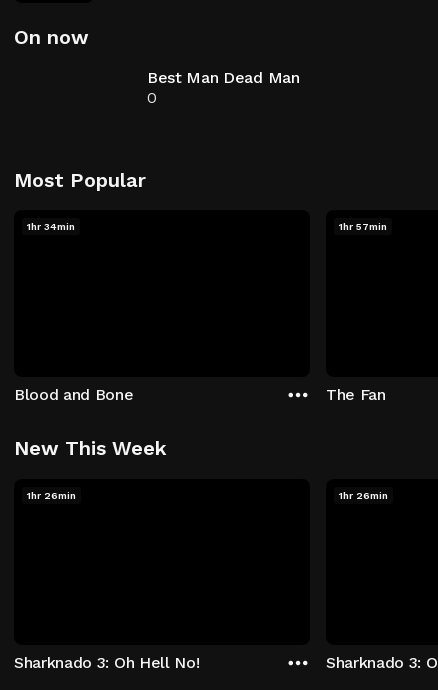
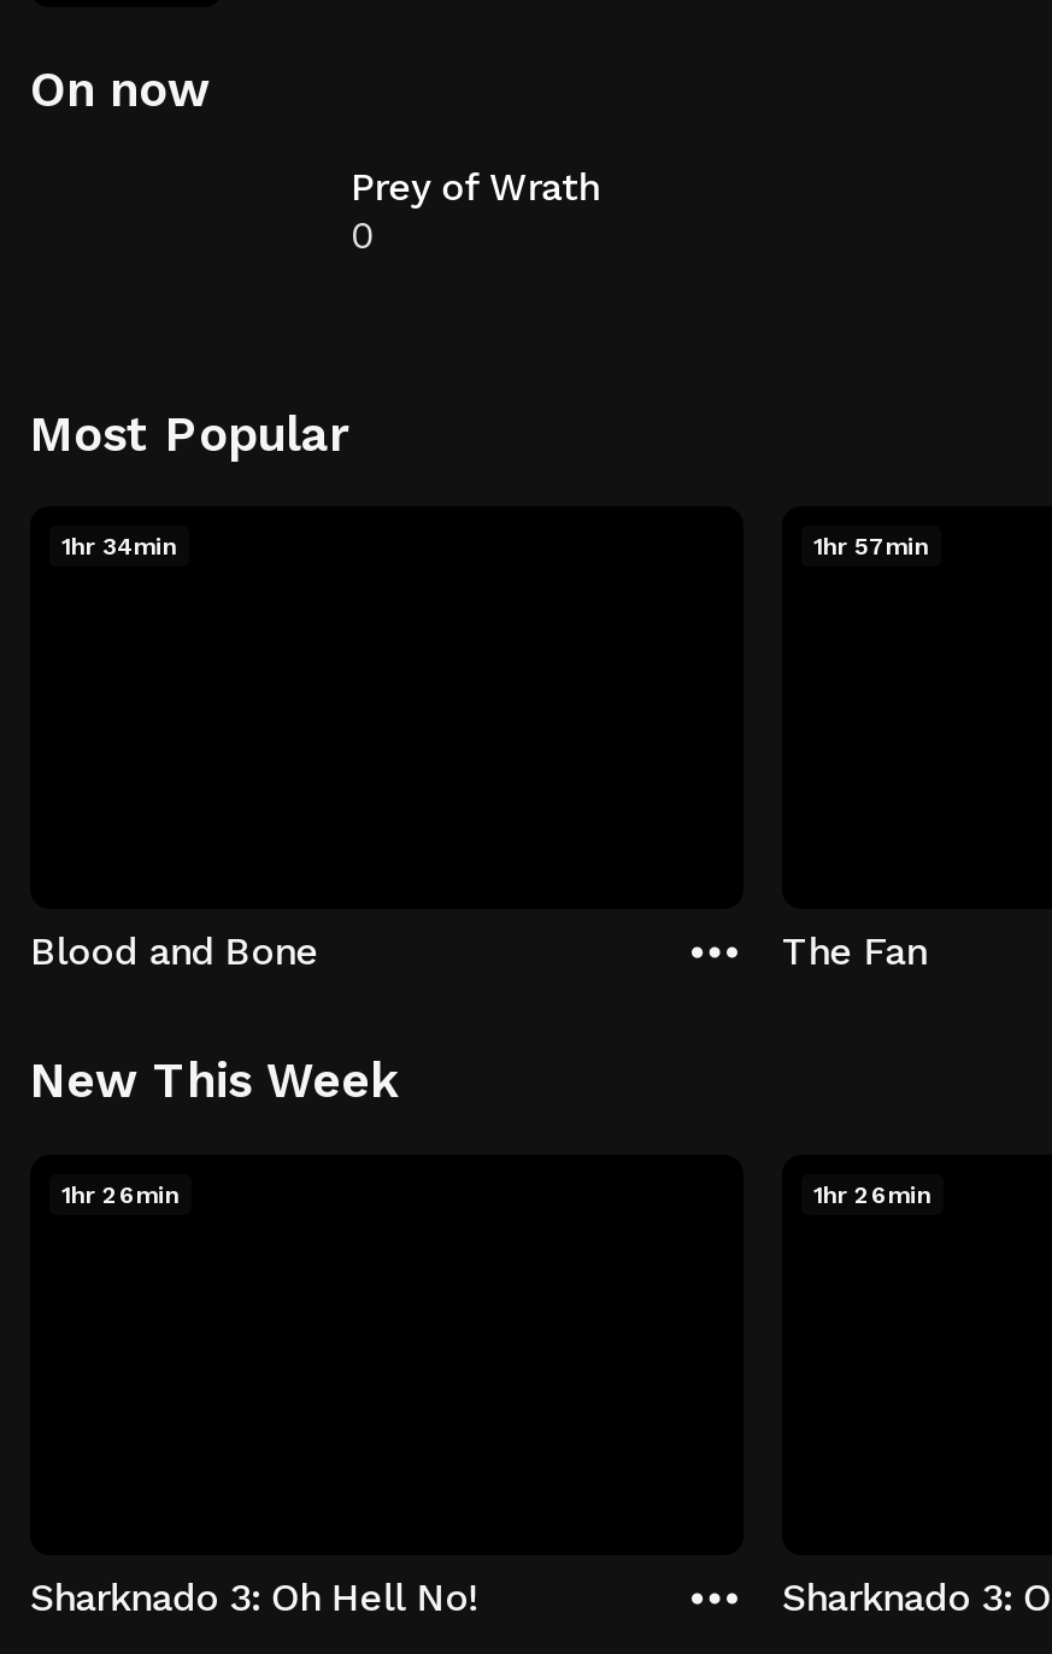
- Best Man Dead Man
+ Prey of Wrath
